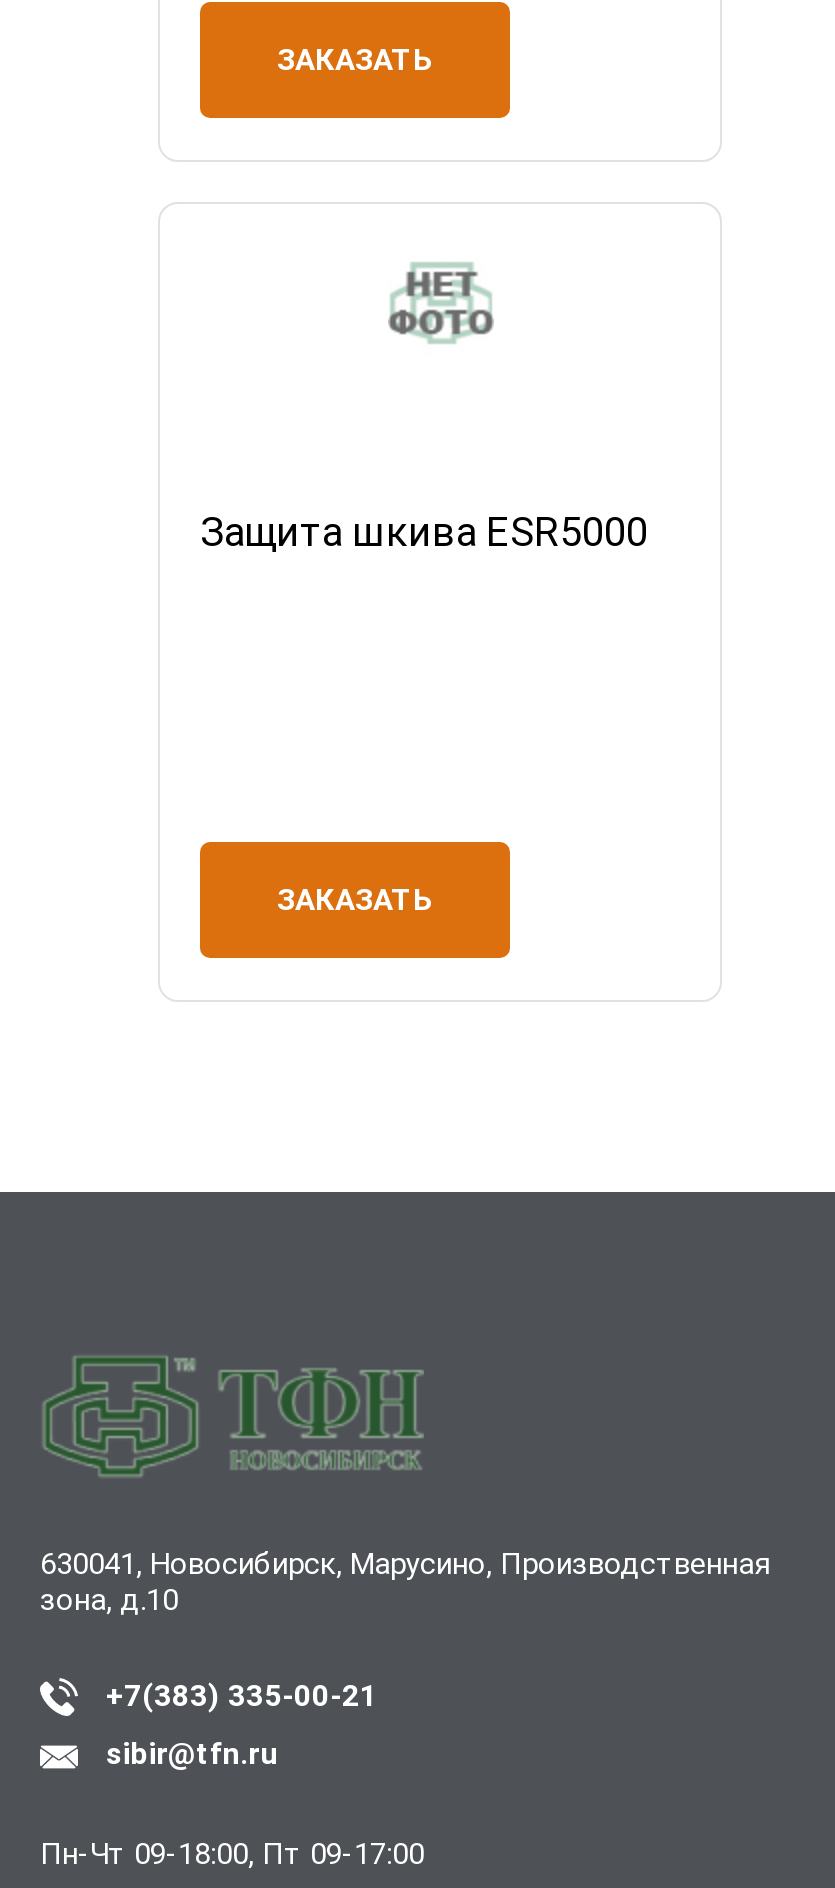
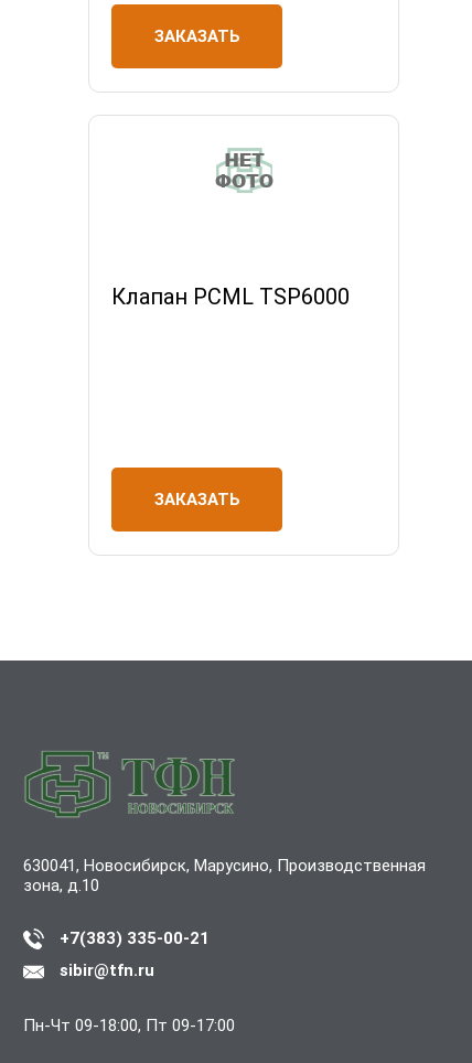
- Защита шкива ESR5000
+ Клапан PCML TSP6000
